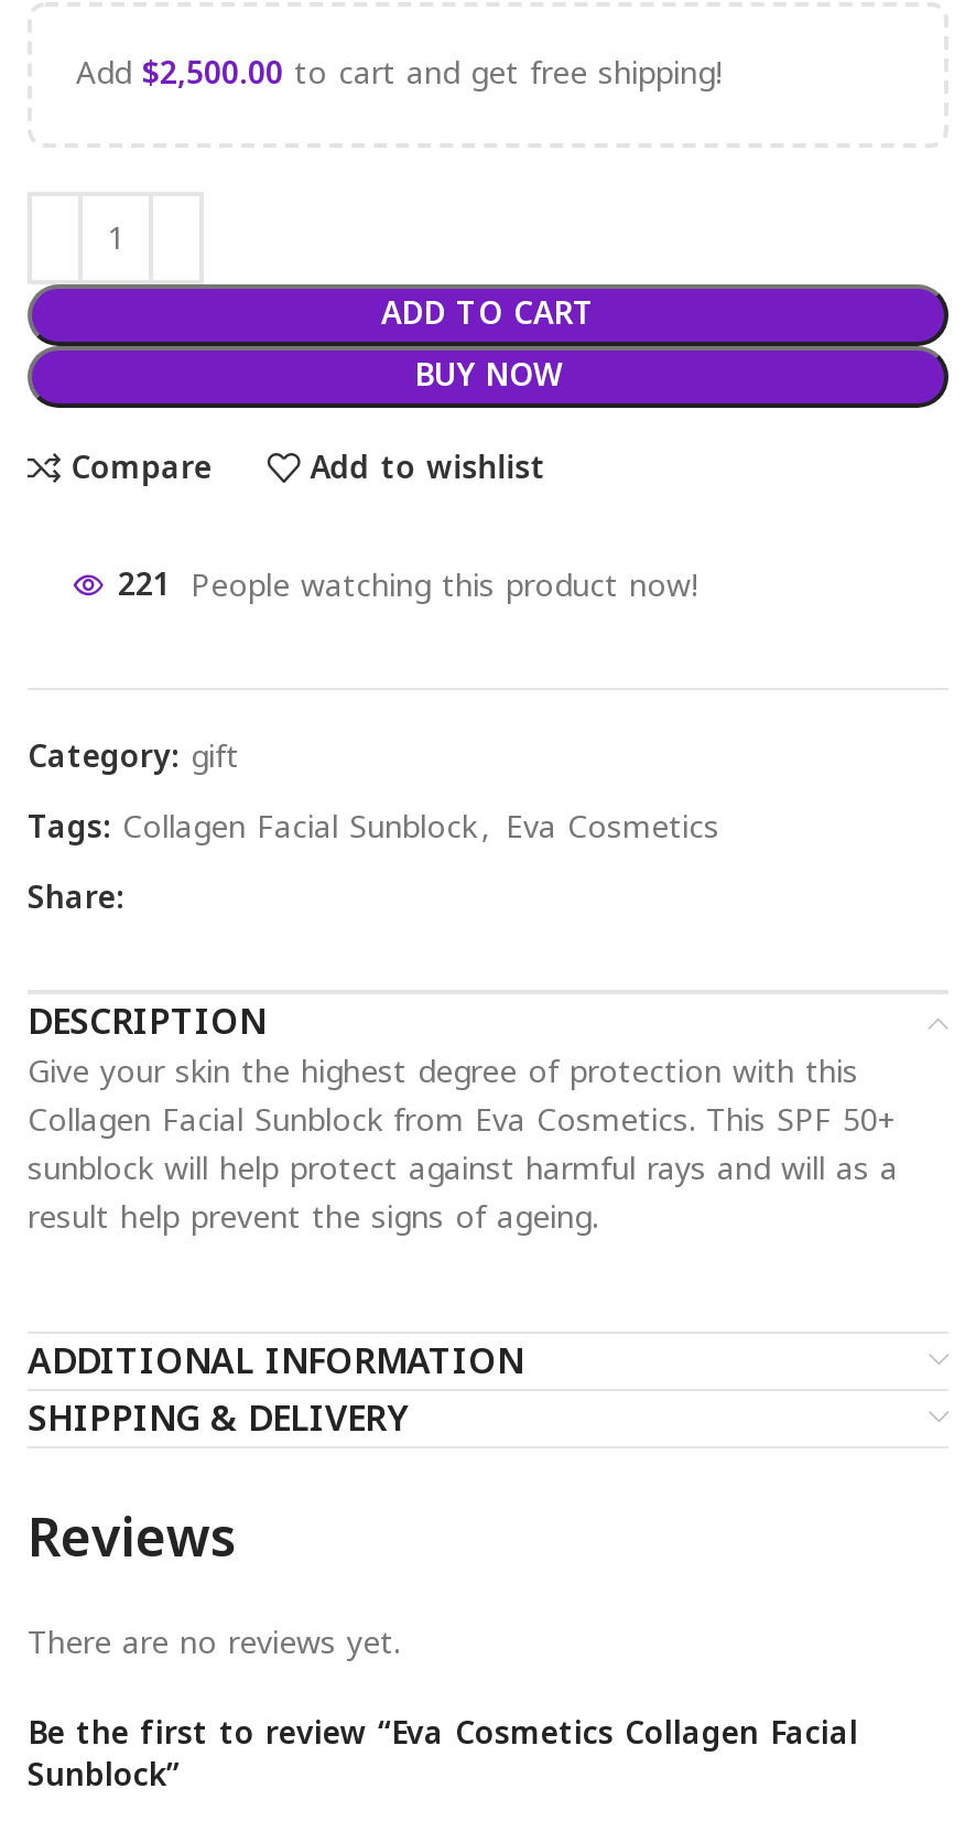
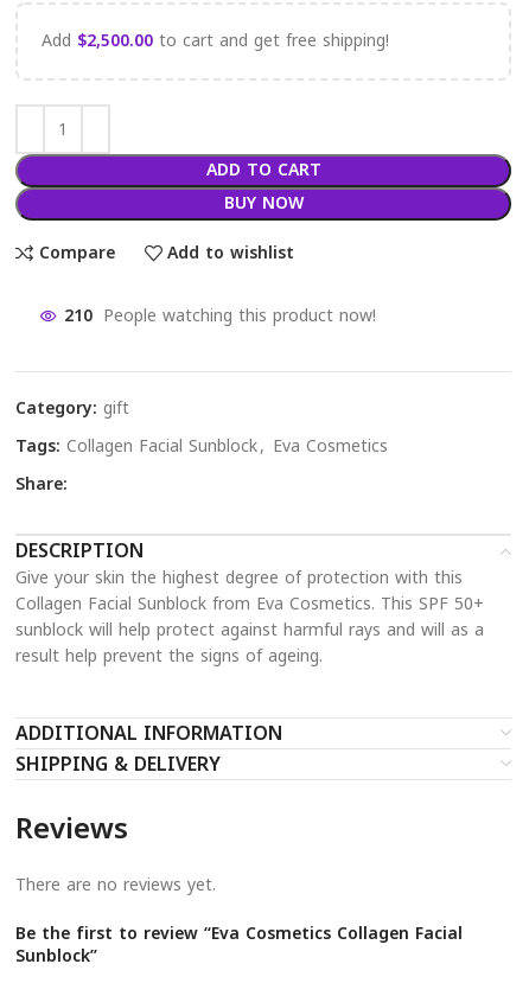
- 221 People watching this product now!
+ 210 People watching this product now!
